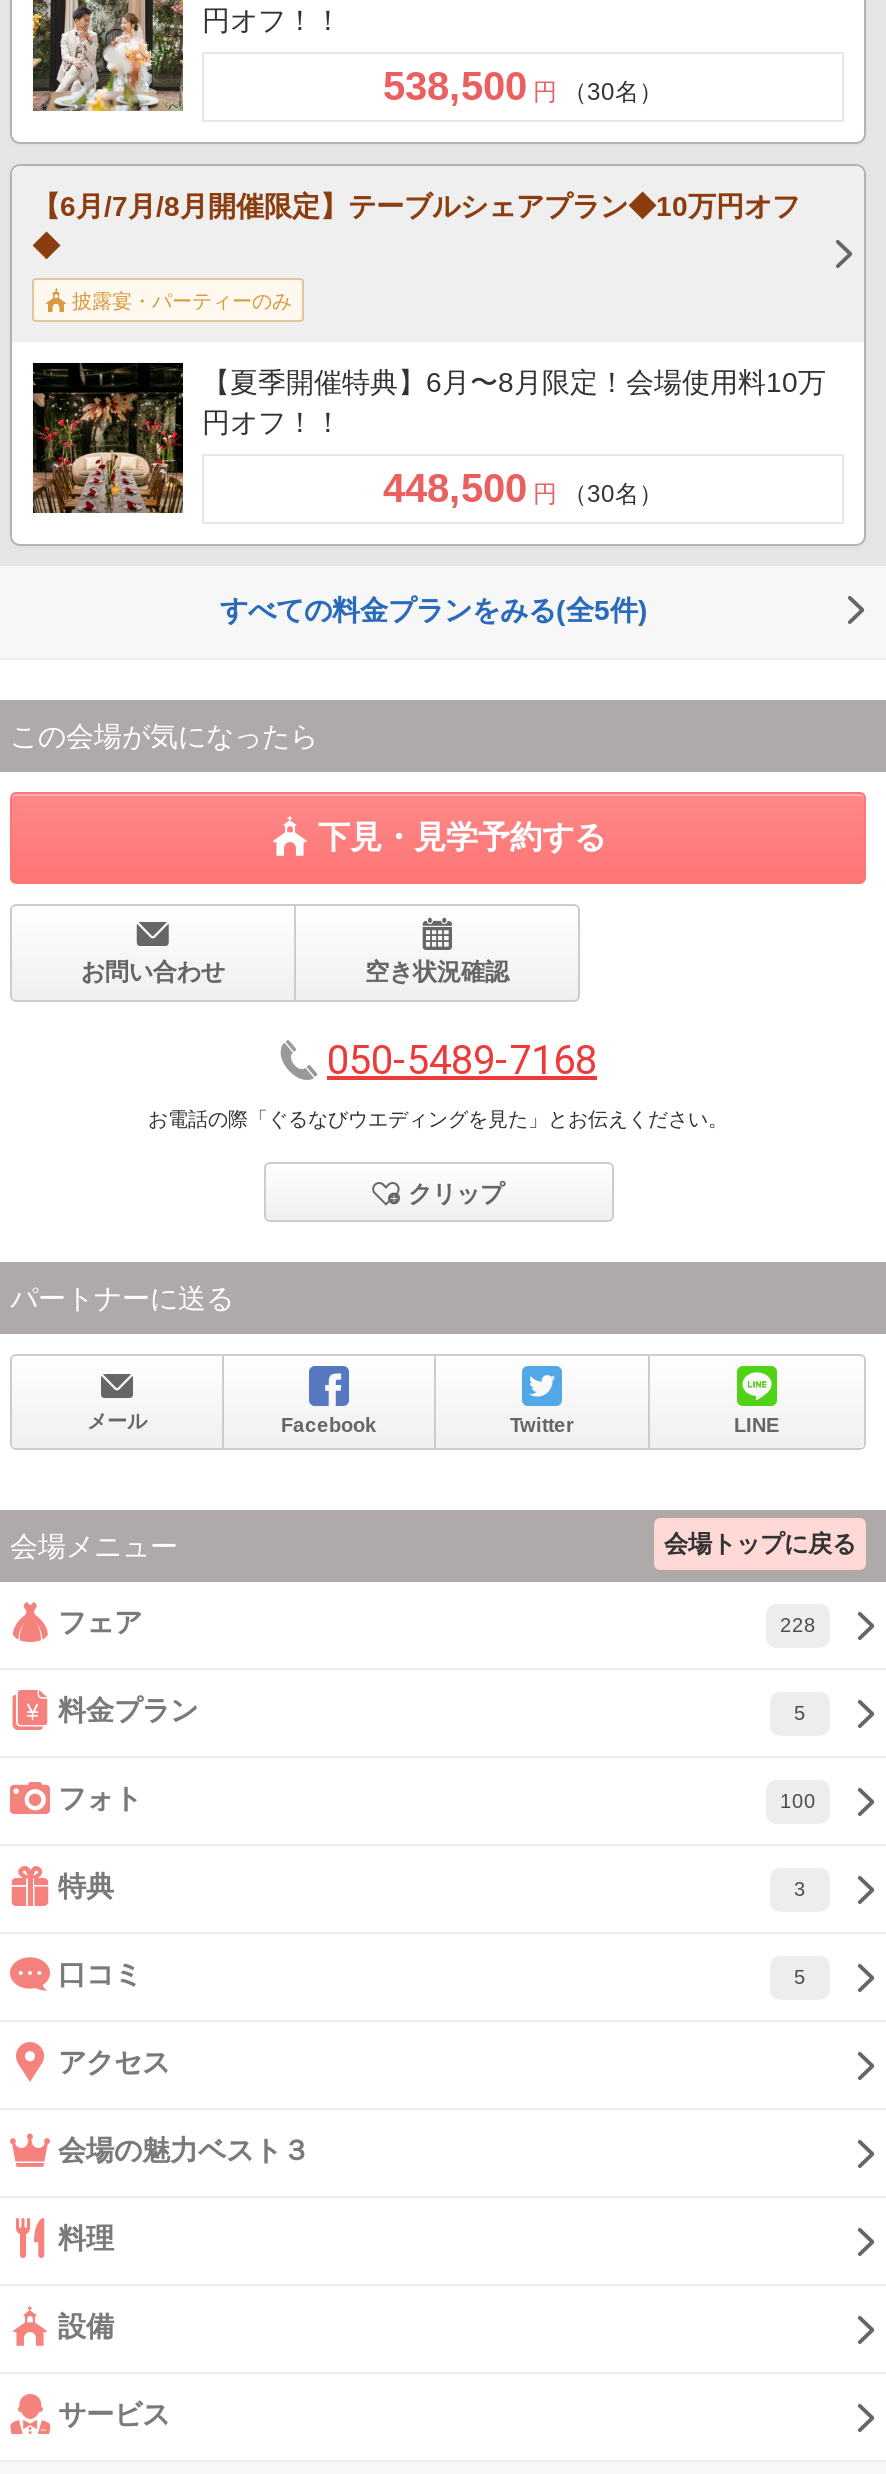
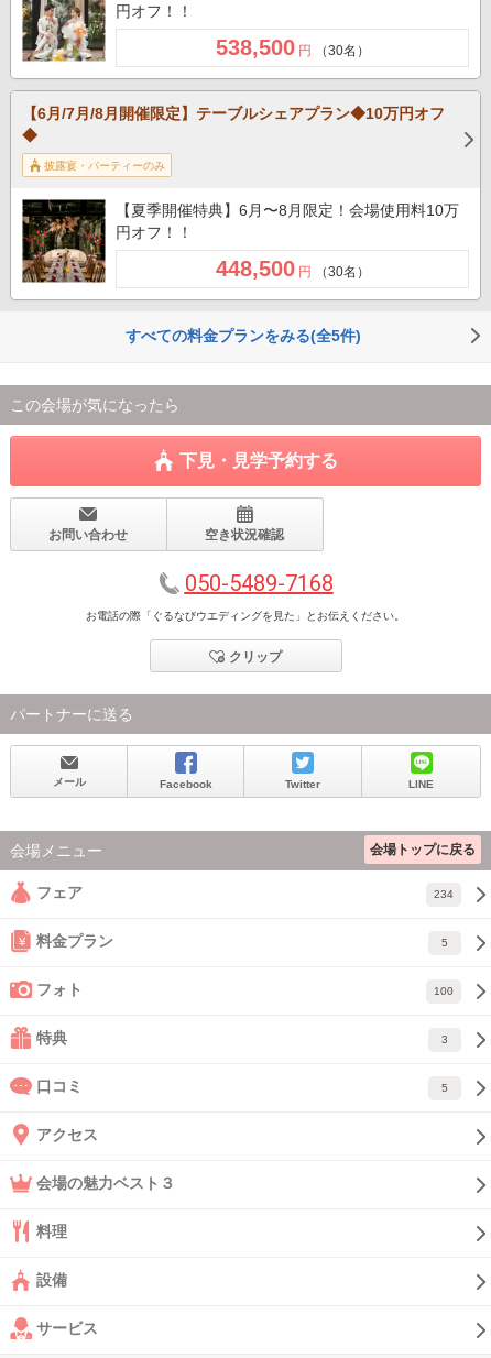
- 228
+ 234
